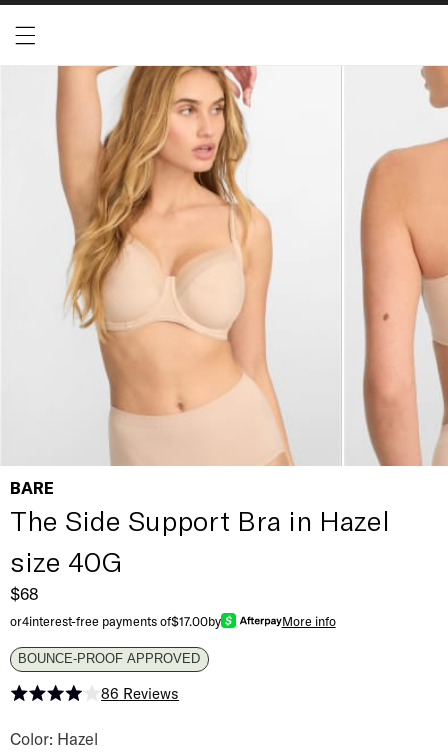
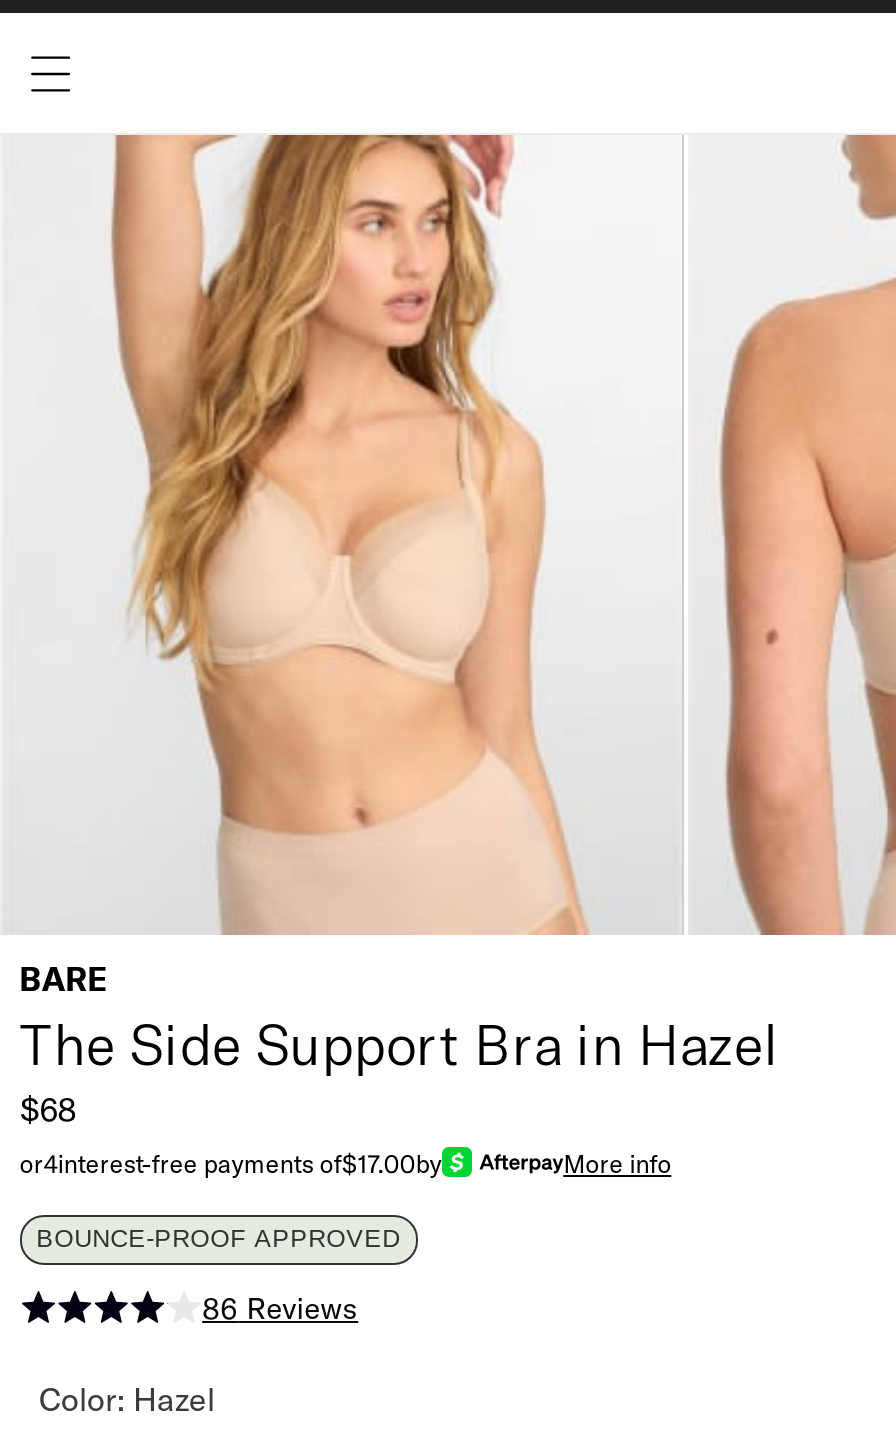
- size 40G
